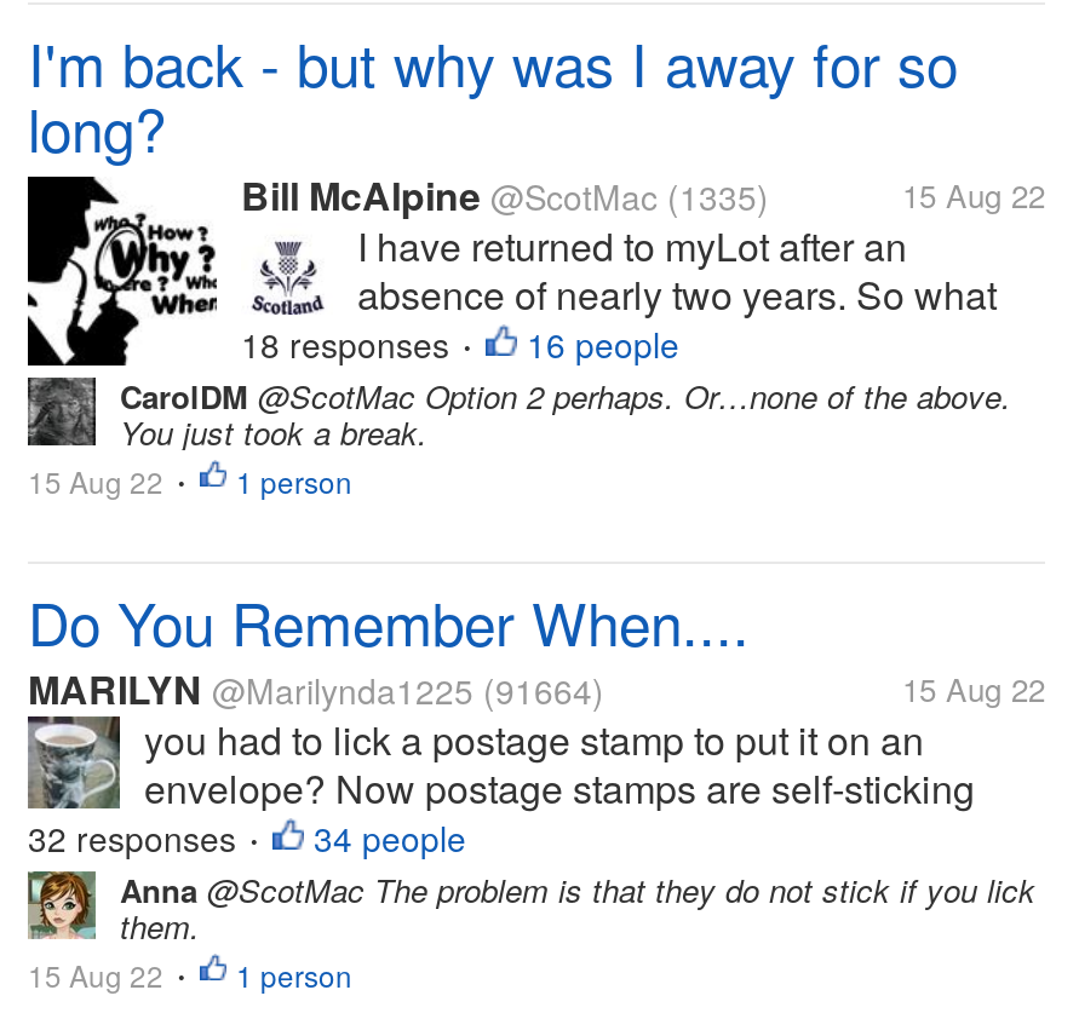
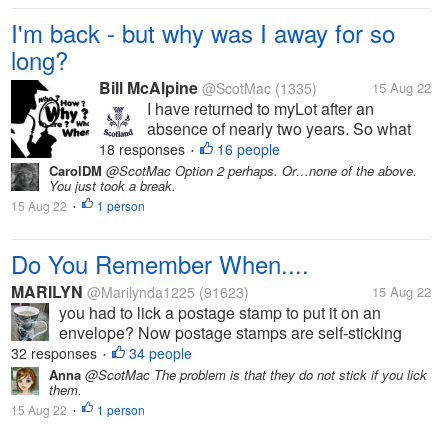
- MARILYN @Marilynda1225 (91664)
+ MARILYN @Marilynda1225 (91623)
